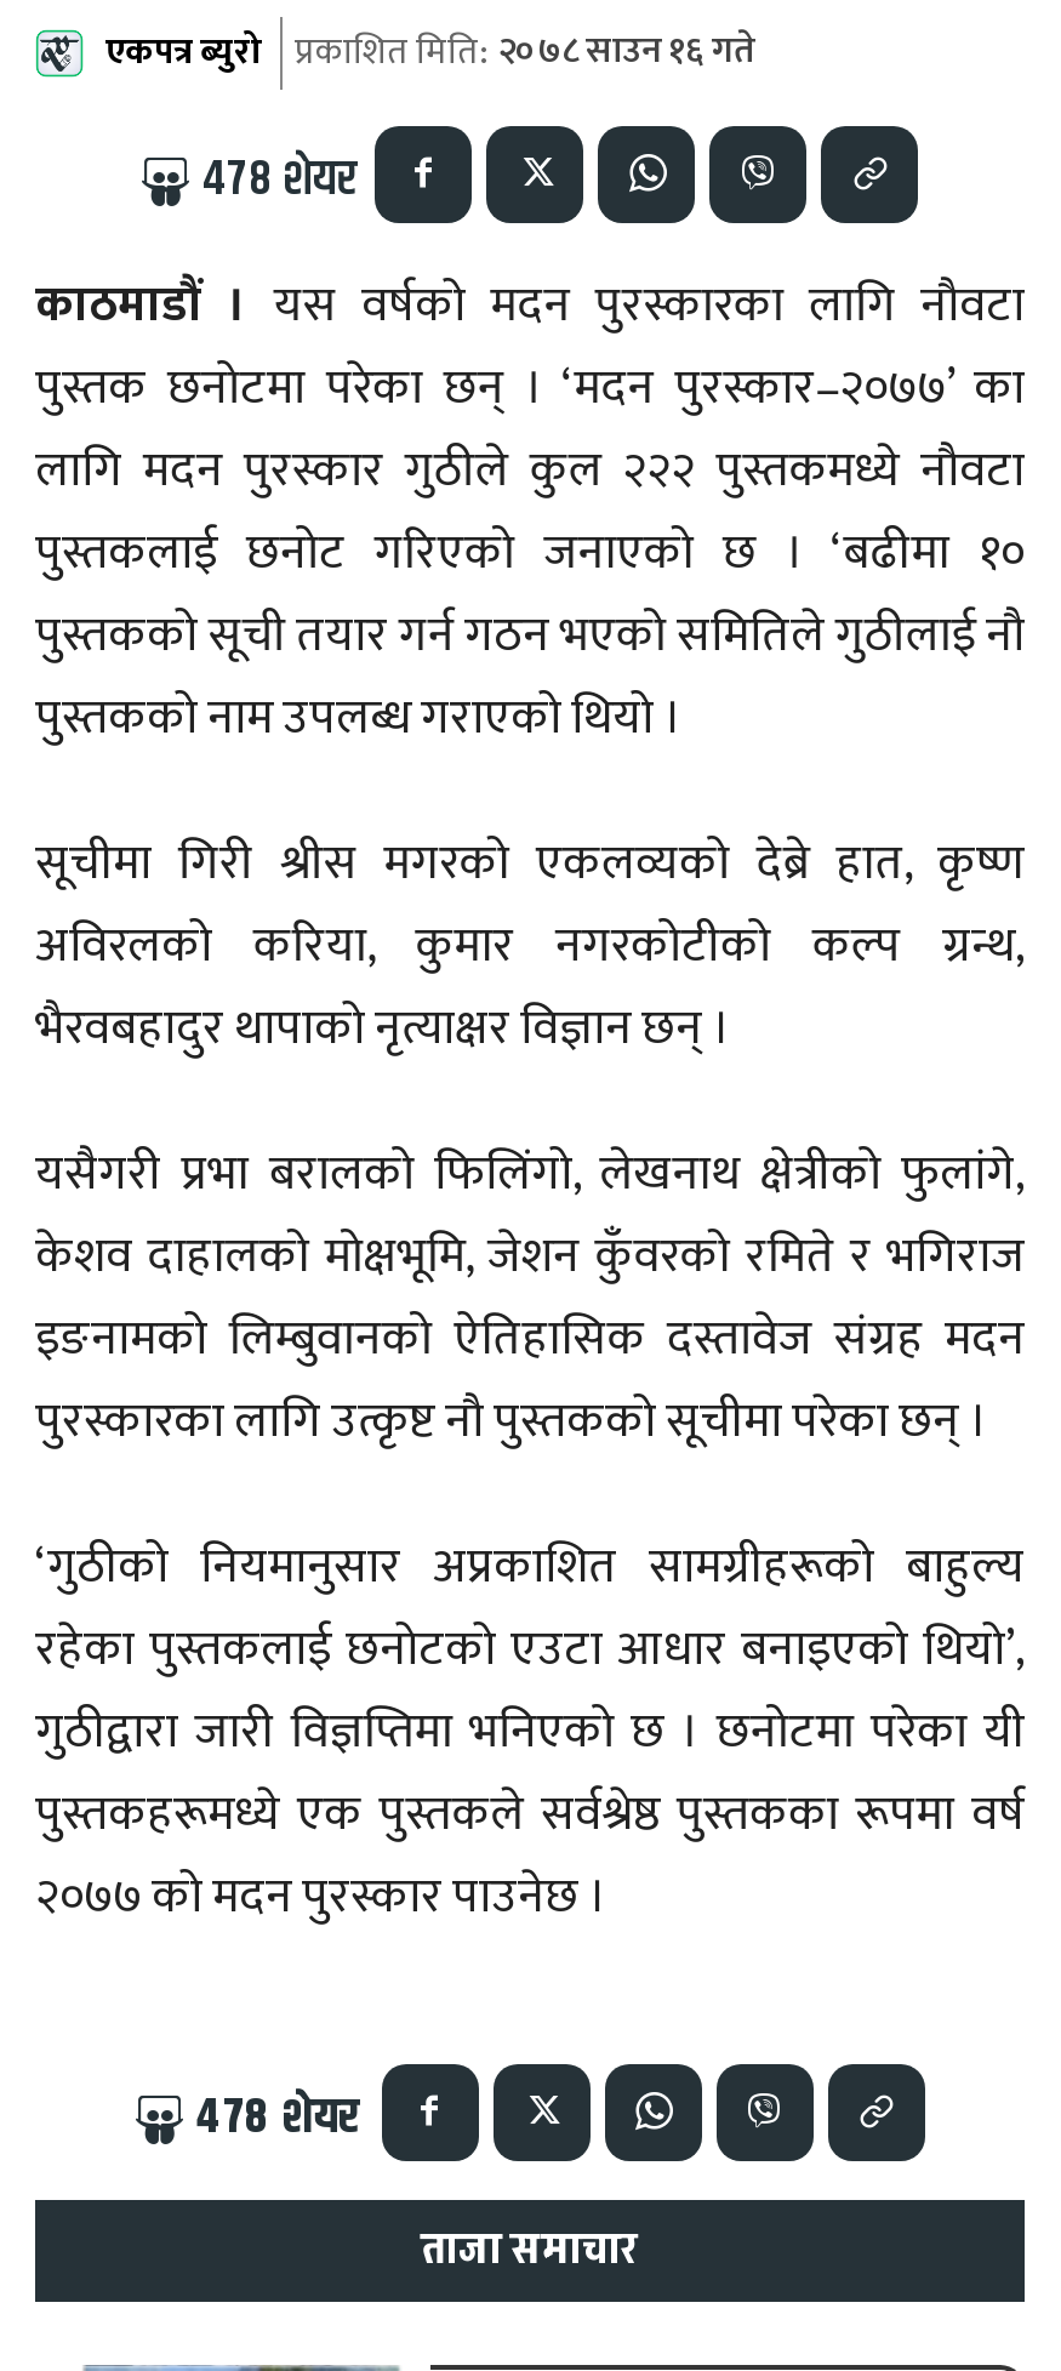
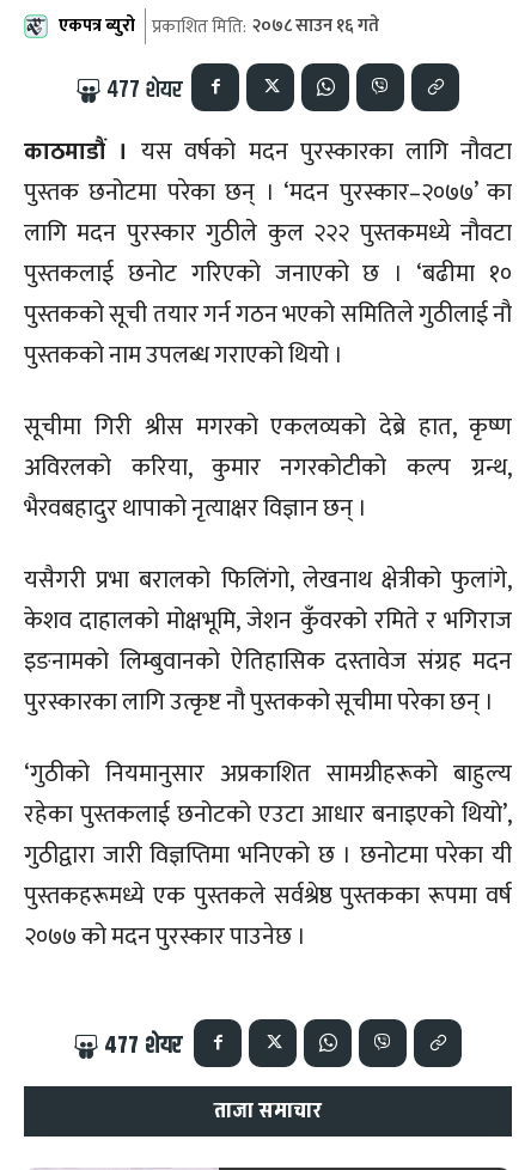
- 478 शेयर
+ 477 शेयर

- 478 शेयर
+ 477 शेयर
